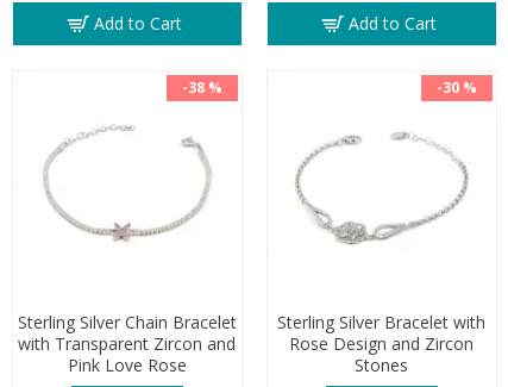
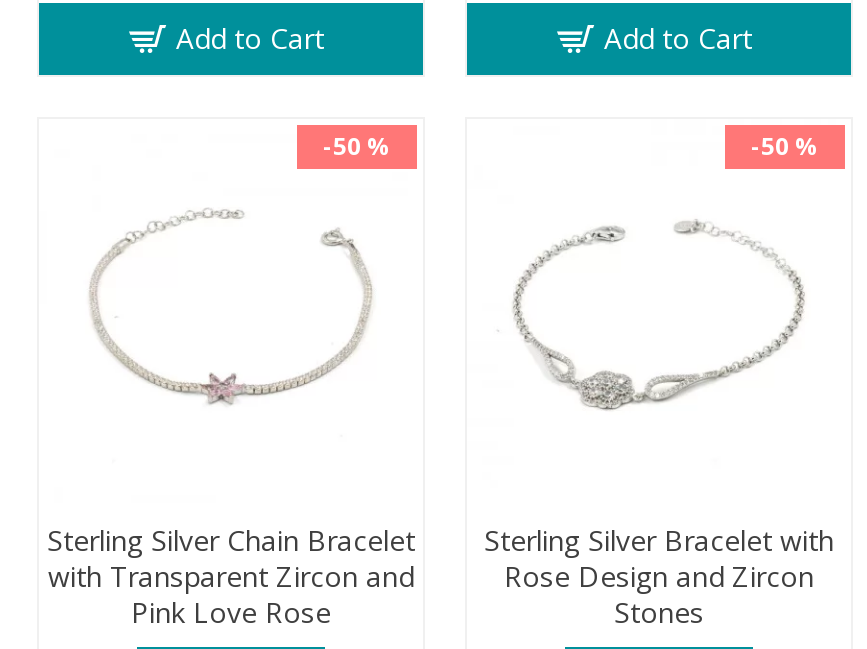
- -38 %
+ -50 %

- -30 %
+ -50 %
